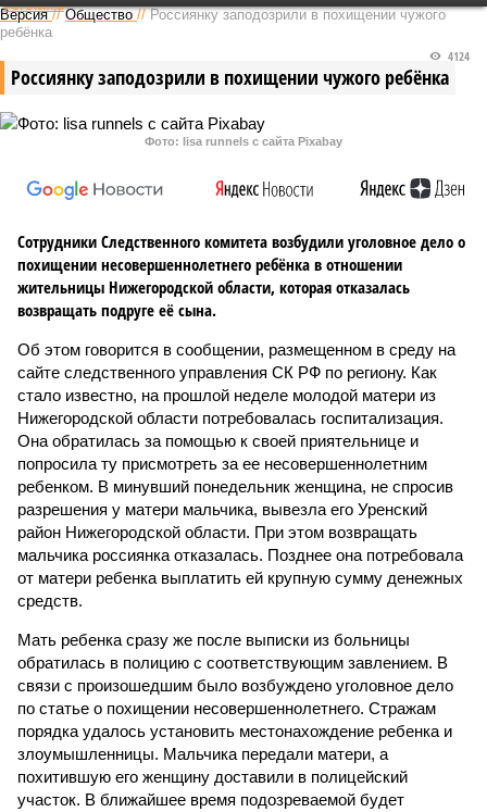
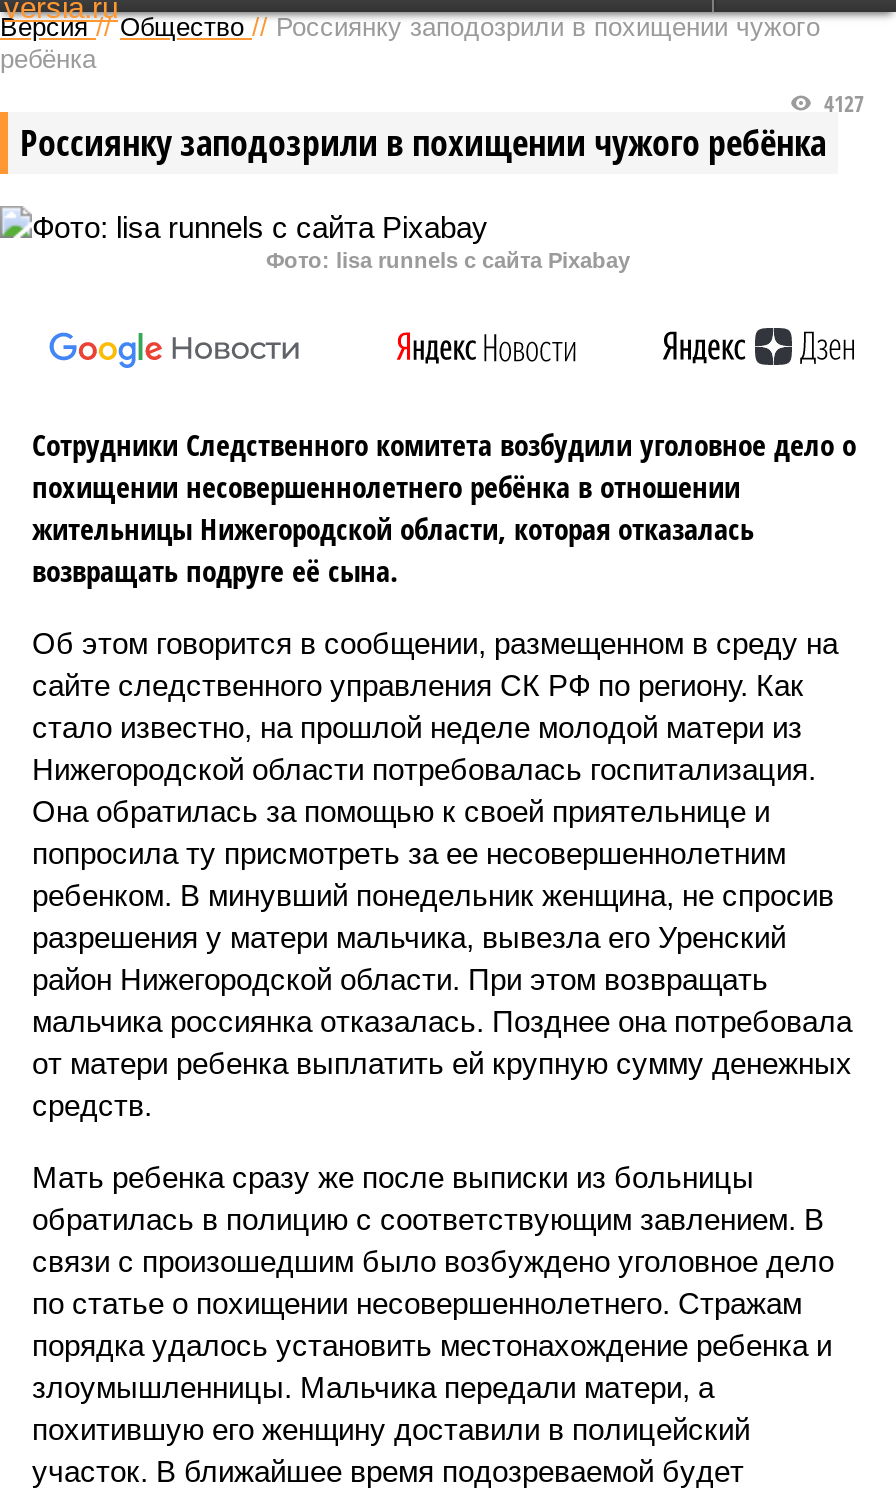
- 4124
+ 4127
